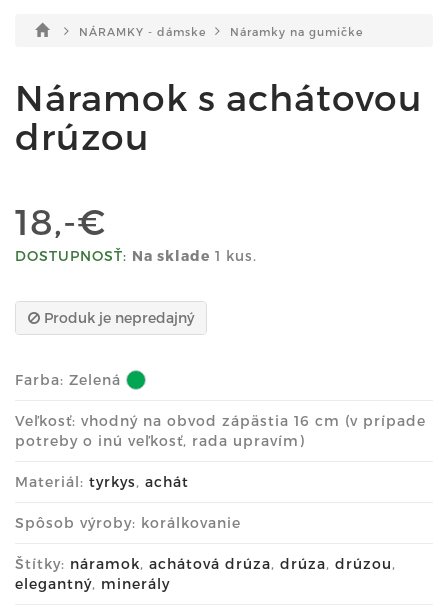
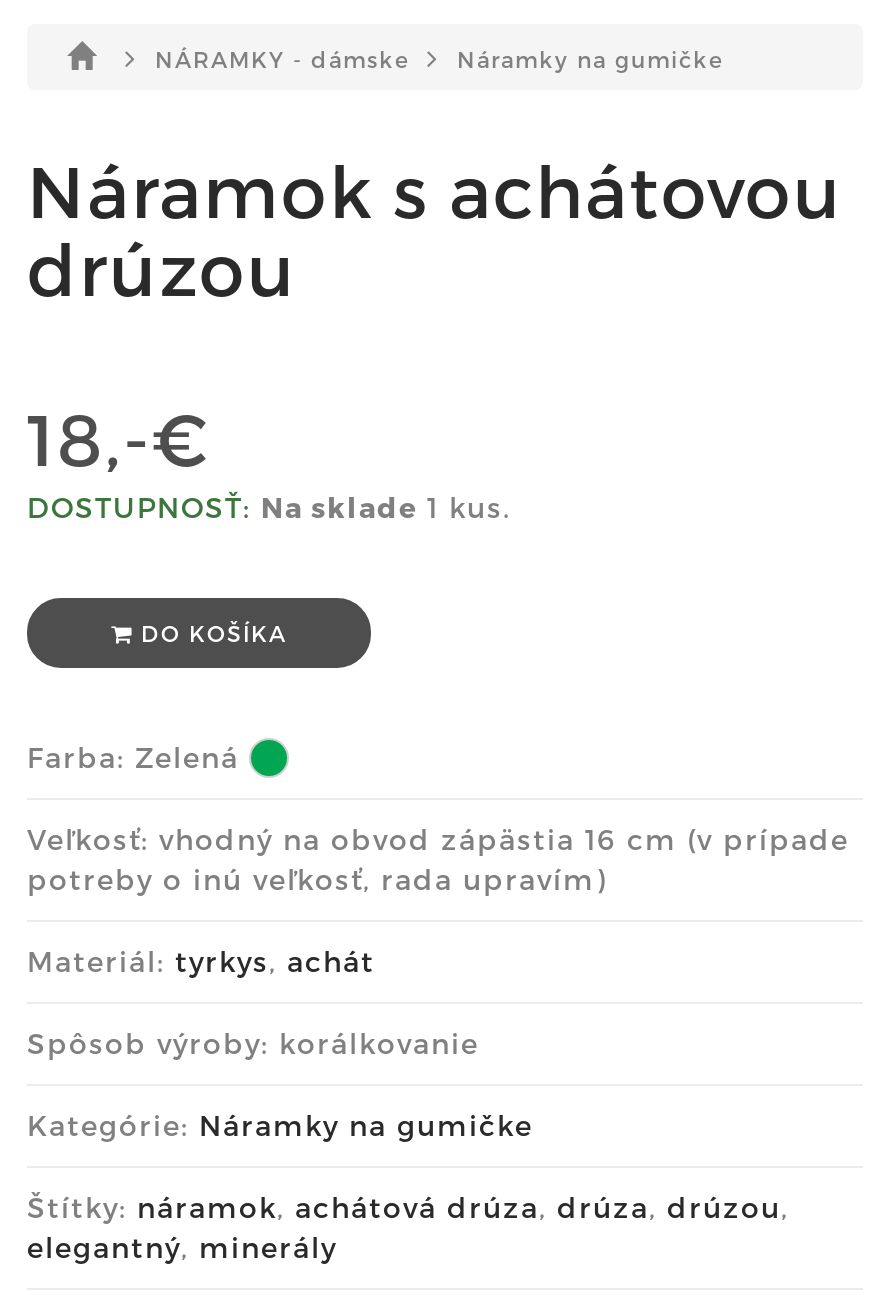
- Produk je nepredajný
+ DO KOŠÍKA

+ Kategórie: Náramky na gumičke
